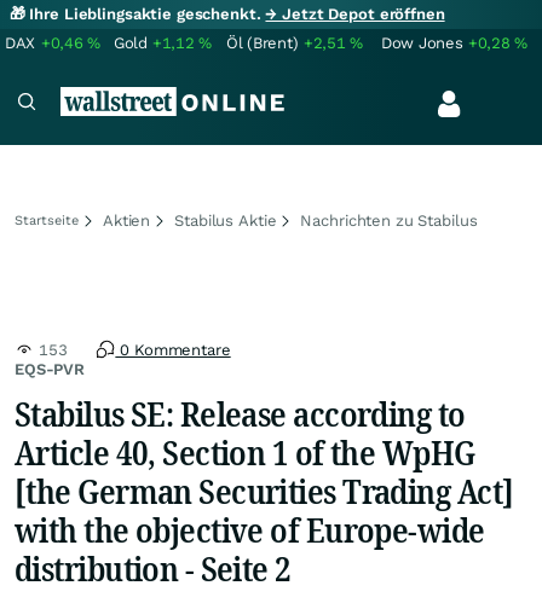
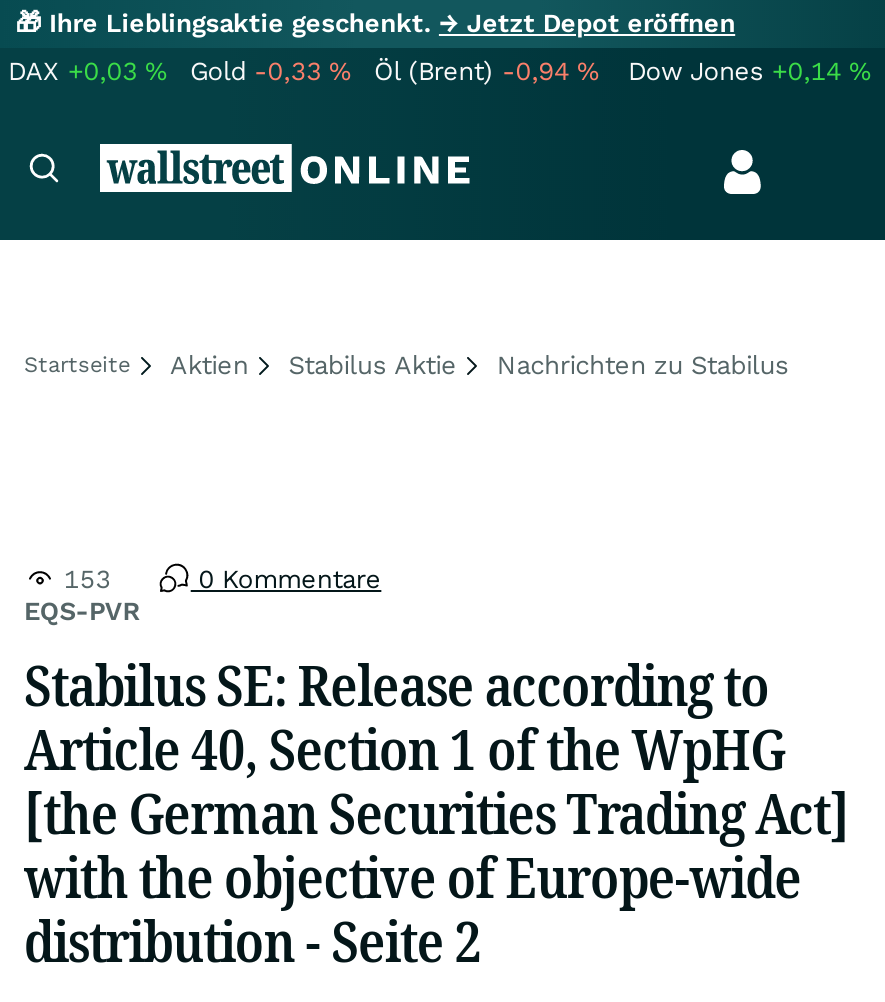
- DAX +0,46%
+ DAX +0,03%

- Gold +1,12%
+ Gold -0,33%

- Öl (Brent) +2,51%
+ Öl (Brent) -0,94%

- Dow Jones +0,28%
+ Dow Jones +0,14%
